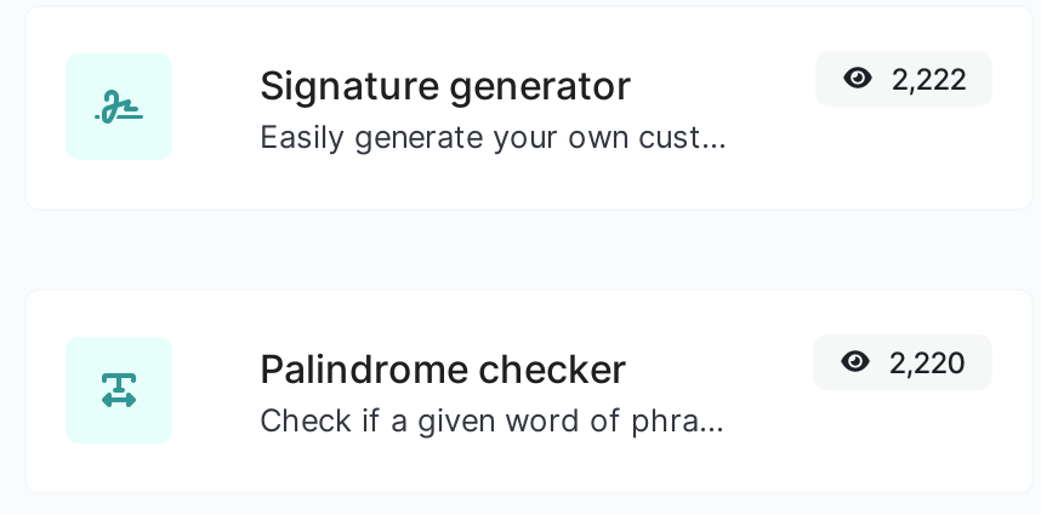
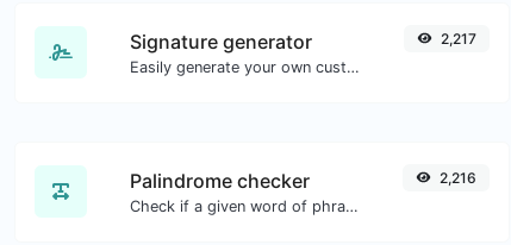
- 2,222
+ 2,217

- 2,220
+ 2,216
